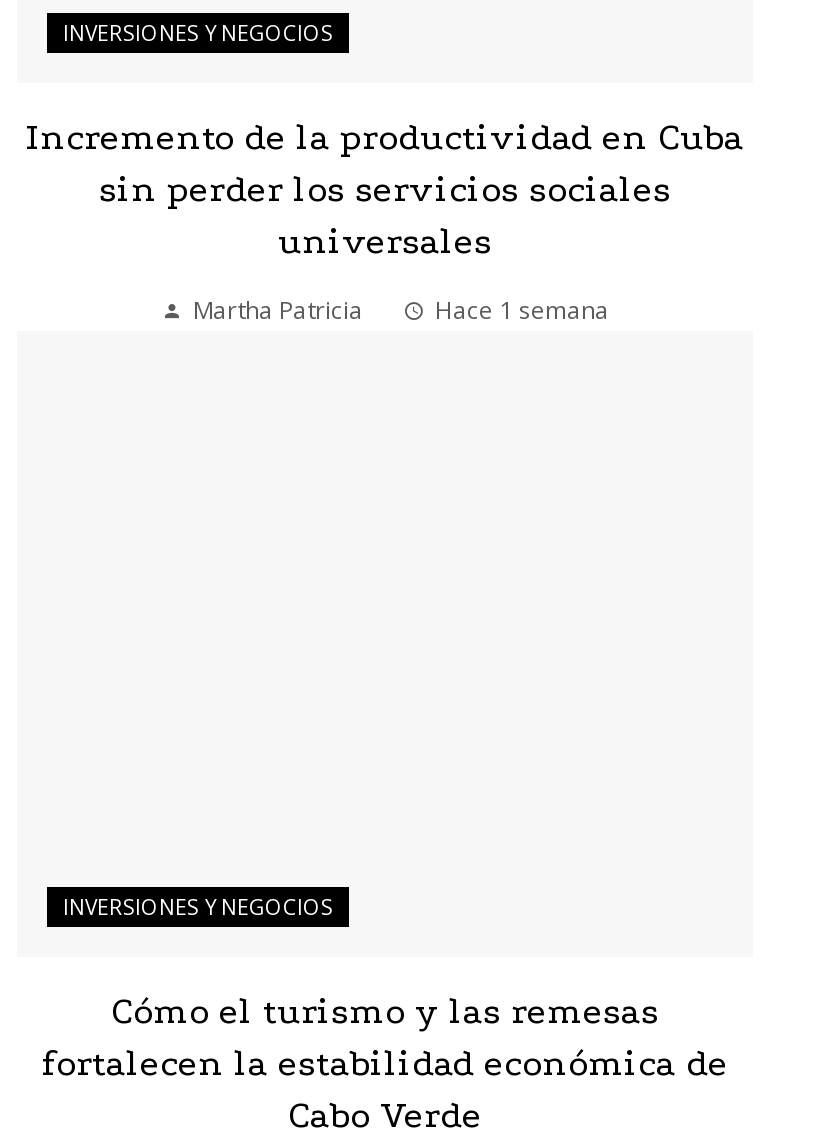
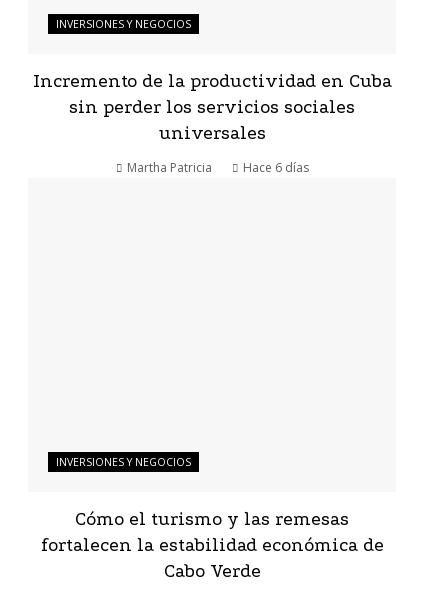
- Hace 1 semana
+ Hace 6 días
